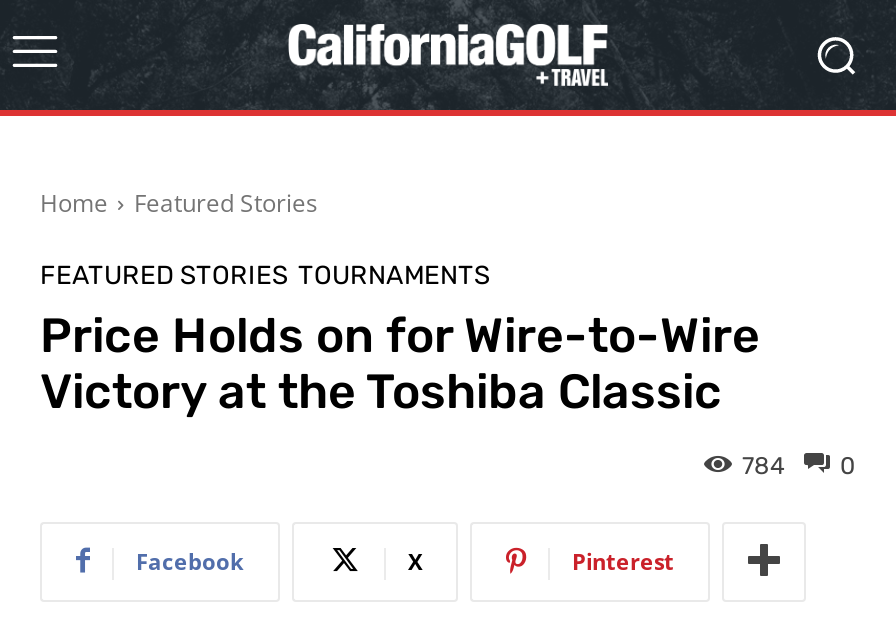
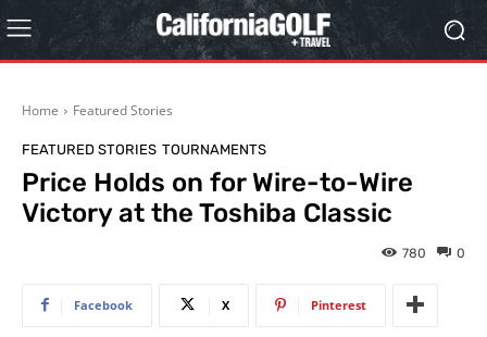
- 784 0
+ 780 0
